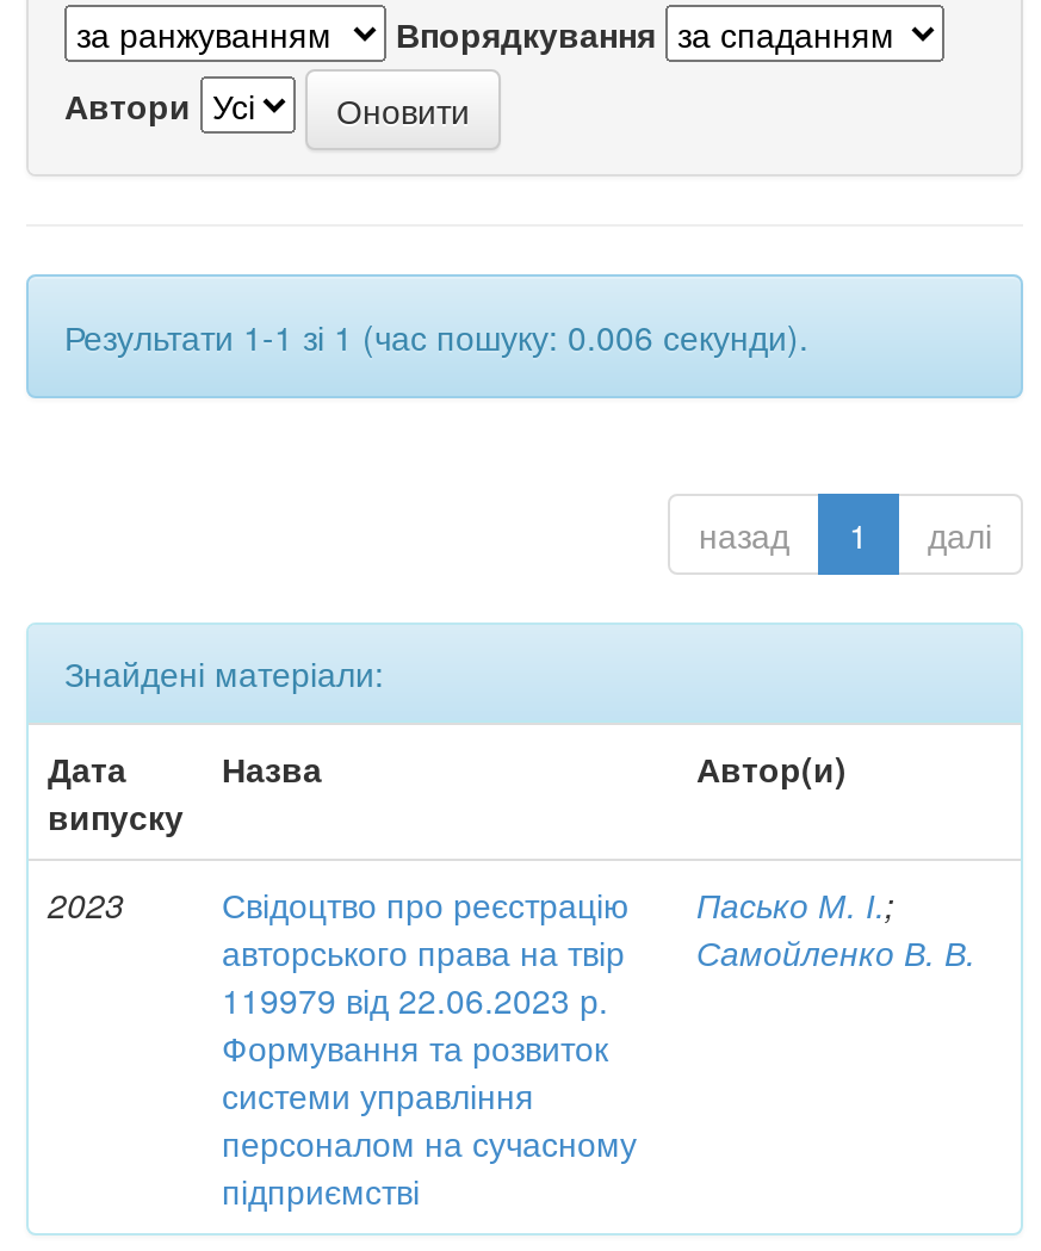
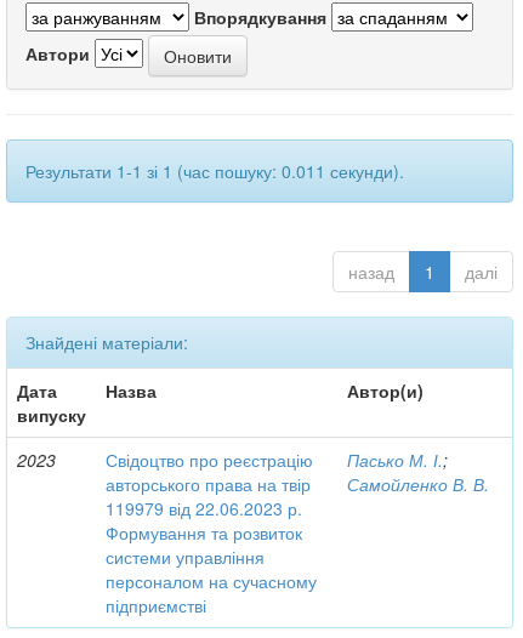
- Результати 1-1 зі 1 (час пошуку: 0.006 секунди).
+ Результати 1-1 зі 1 (час пошуку: 0.011 секунди).
